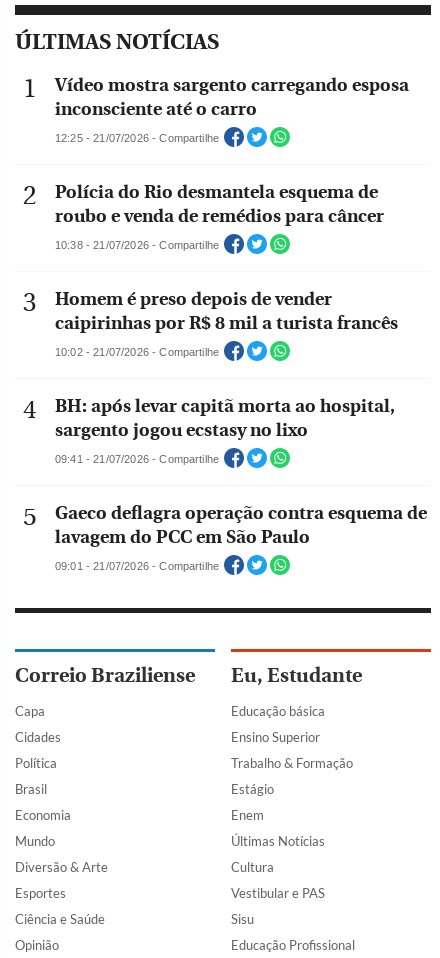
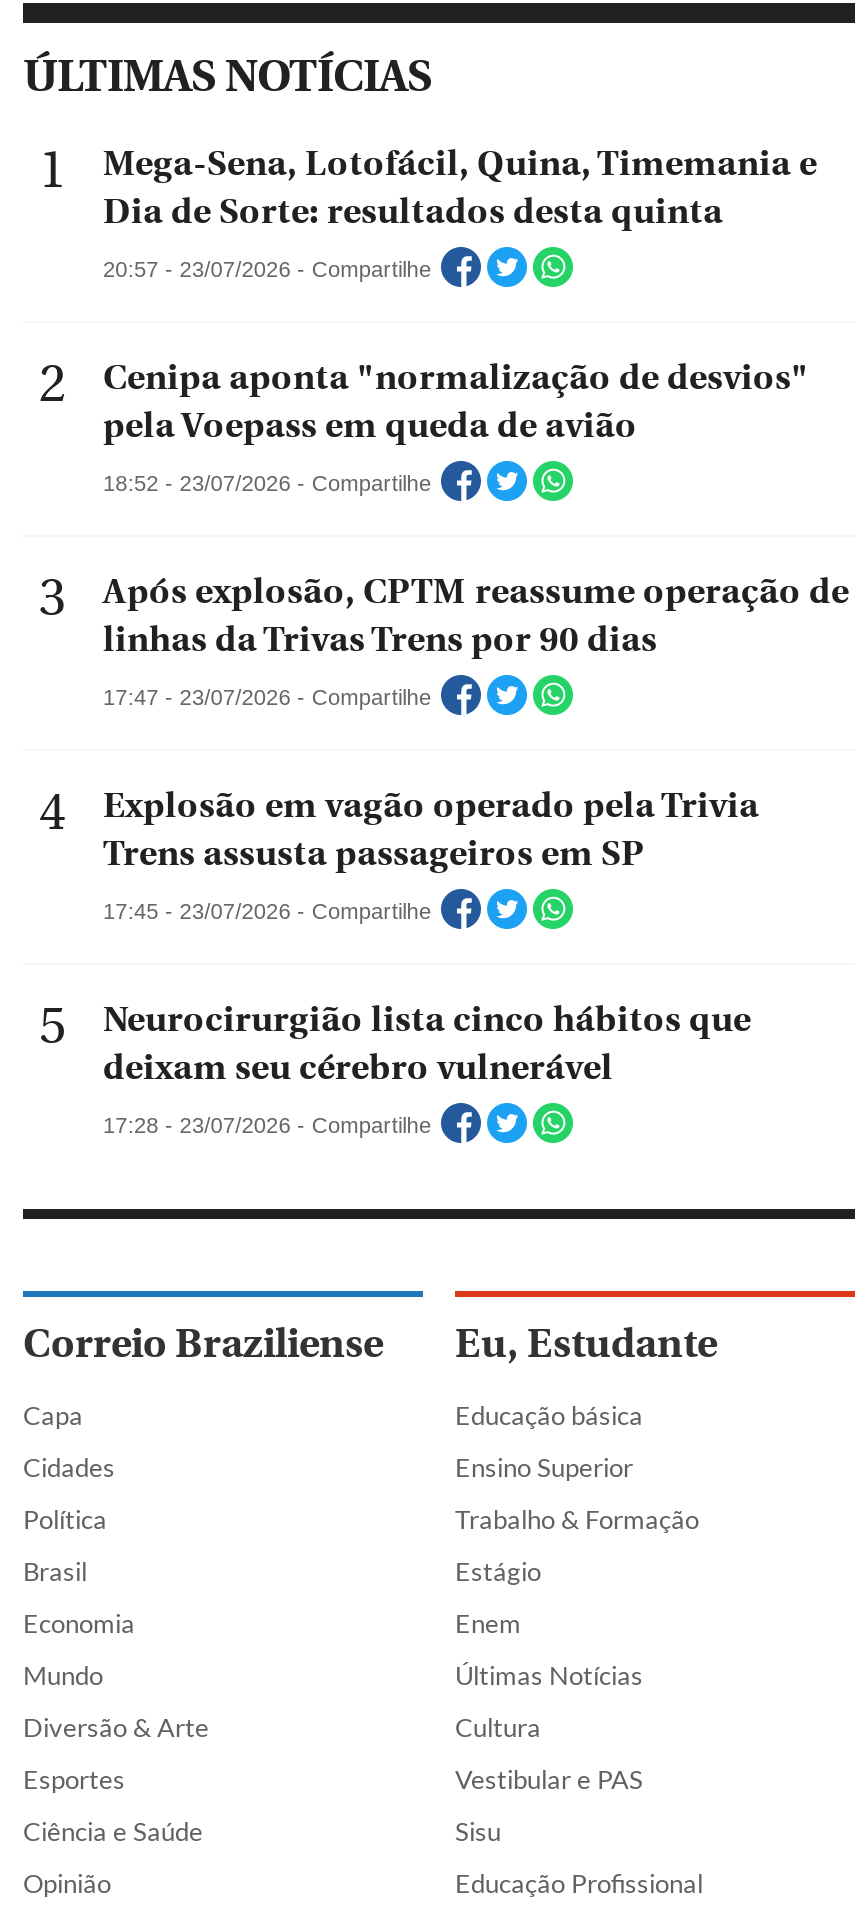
- Vídeo mostra sargento carregando esposa
- inconsciente até o carro
+ Mega-Sena, Lotofácil, Quina, Timemania e
+ Dia de Sorte: resultados desta quinta

- 12:25 - 21/07/2026 - Compartilhe
+ 20:57 - 23/07/2026 - Compartilhe

- Polícia do Rio desmantela esquema de
- roubo e venda de remédios para câncer
+ Cenipa aponta "normalização de desvios"
+ pela Voepass em queda de avião

- 10:38 - 21/07/2026 - Compartilhe
+ 18:52 - 23/07/2026 - Compartilhe

- Homem é preso depois de vender
- caipirinhas por R$ 8 mil a turista francês
+ Após explosão, CPTM reassume operação de
+ linhas da Trivas Trens por 90 dias

- 10:02 - 21/07/2026 - Compartilhe
+ 17:47 - 23/07/2026 - Compartilhe

- BH: após levar capitã morta ao hospital,
- sargento jogou ecstasy no lixo
+ Explosão em vagão operado pela Trivia
+ Trens assusta passageiros em SP

- 09:41 - 21/07/2026 - Compartilhe
+ 17:45 - 23/07/2026 - Compartilhe

- Gaeco deflagra operação contra esquema de
- lavagem do PCC em São Paulo
+ Neurocirurgião lista cinco hábitos que
+ deixam seu cérebro vulnerável

- 09:01 - 21/07/2026 - Compartilhe
+ 17:28 - 23/07/2026 - Compartilhe
